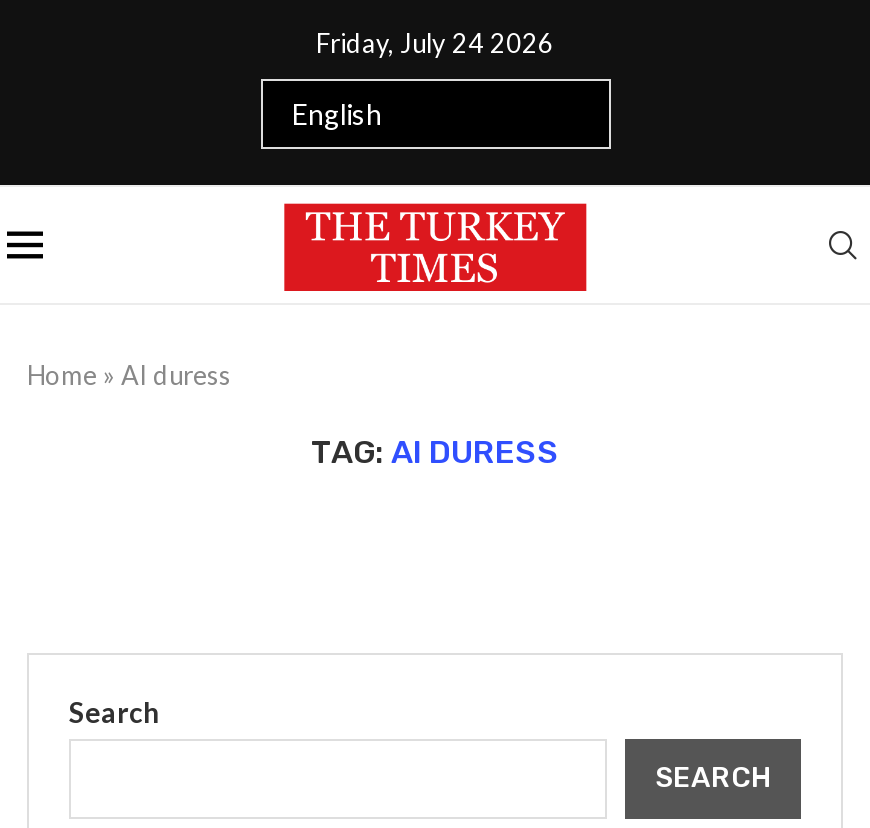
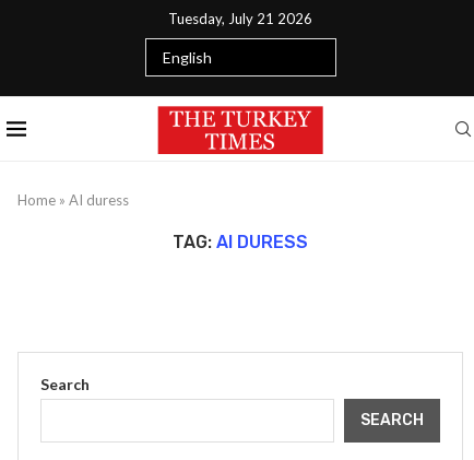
- Friday, July 24 2026
+ Tuesday, July 21 2026
